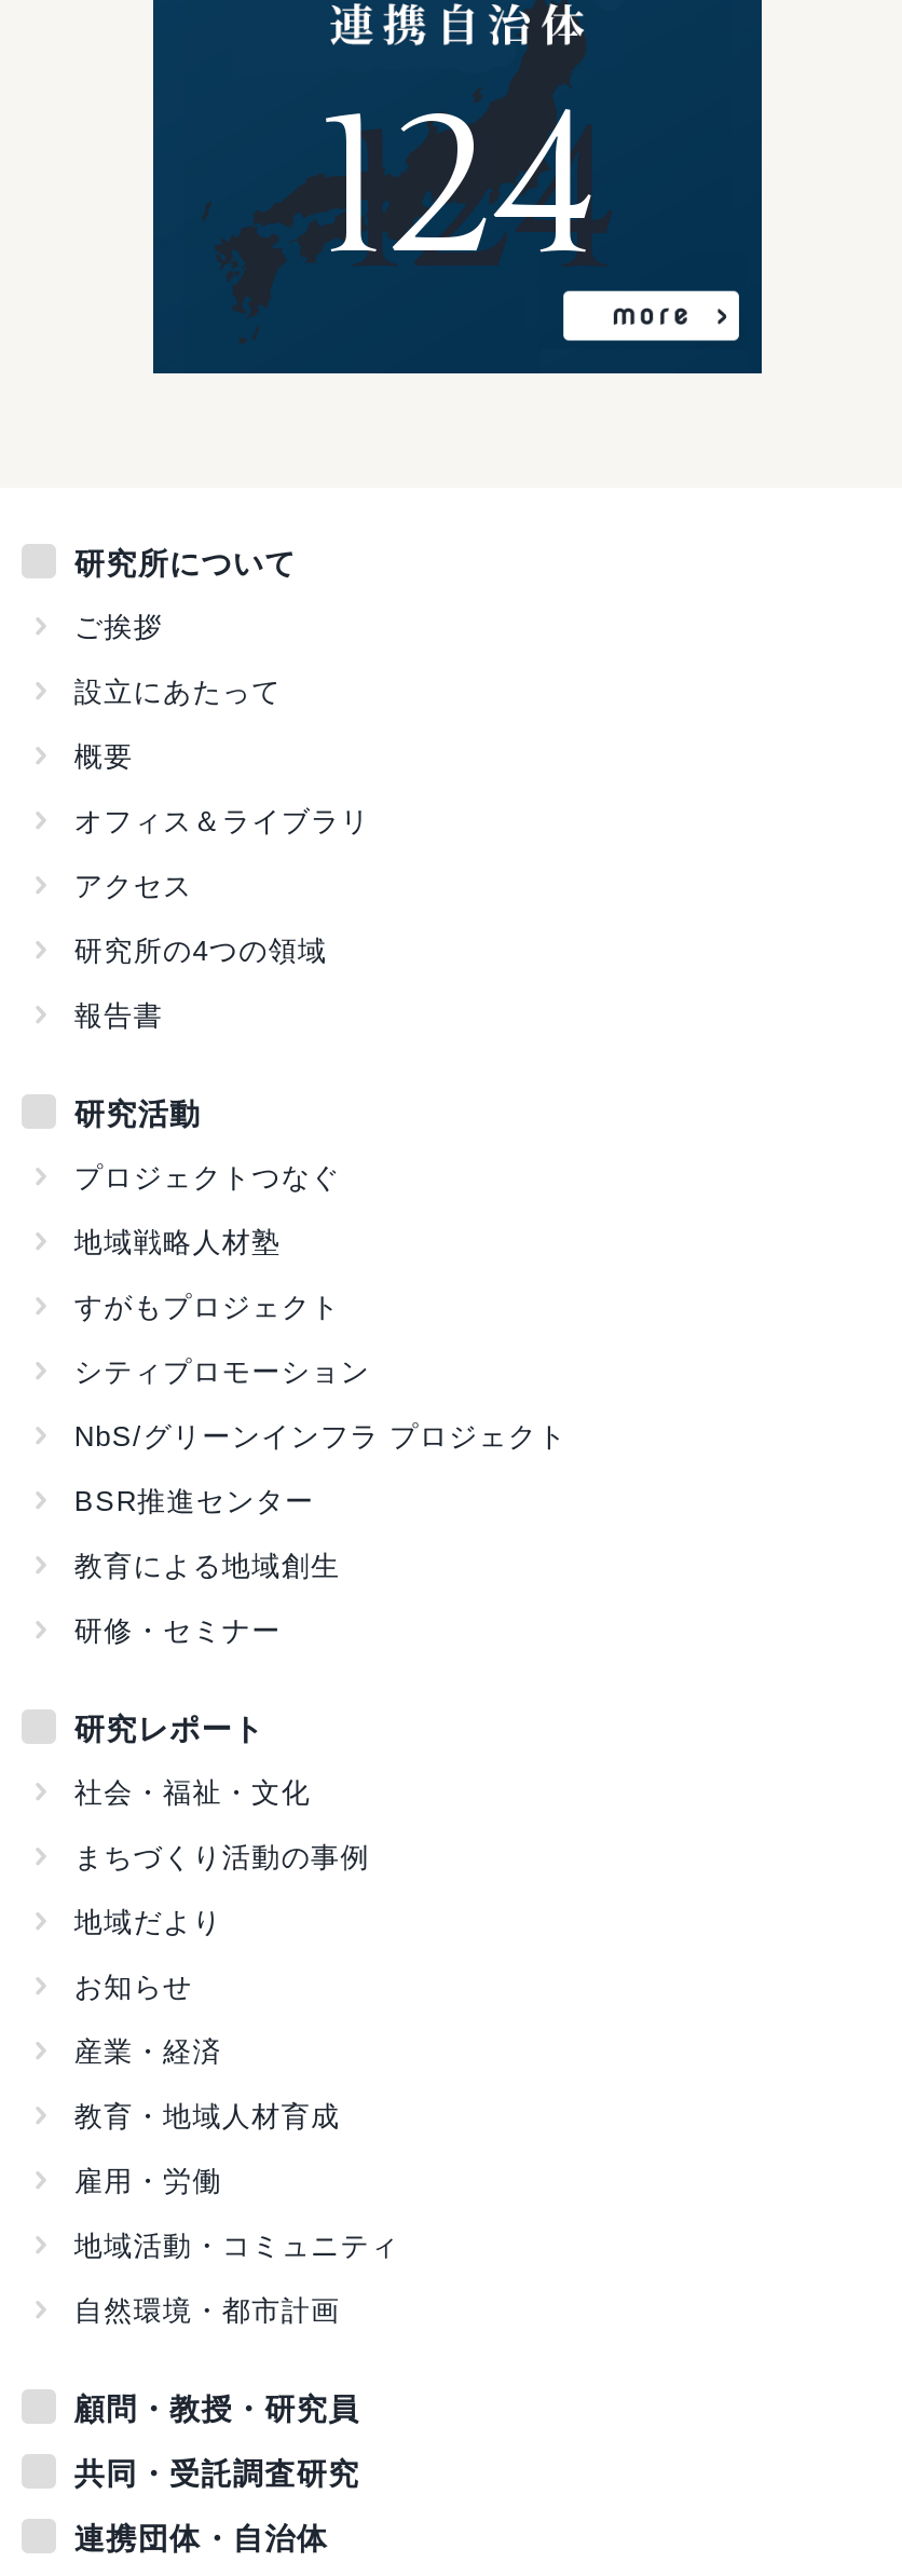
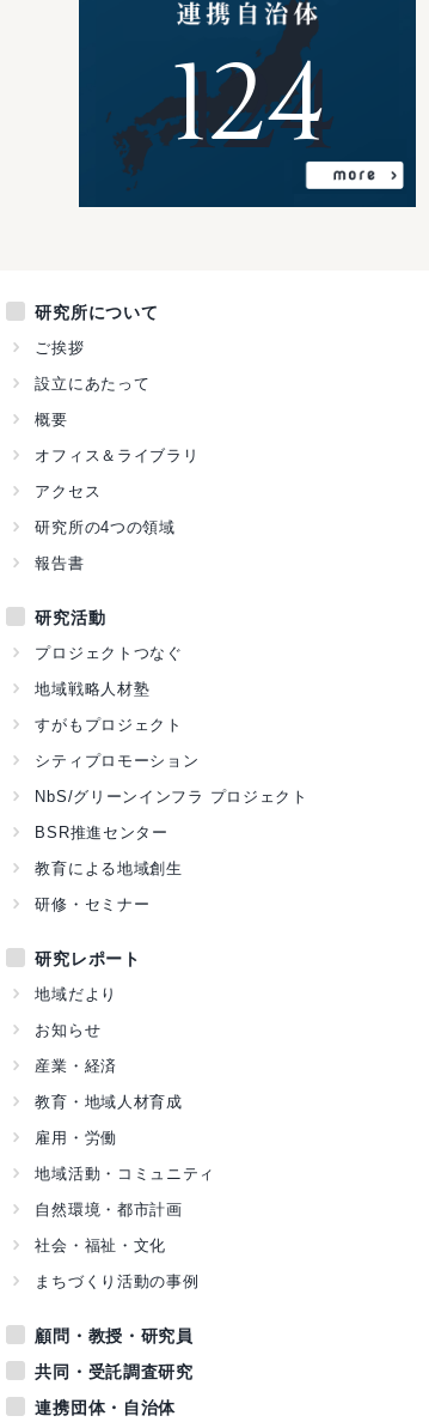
moved down: 社会・福祉・文化 | まちづくり活動の事例

moved up: 地域だより | お知らせ | 産業・経済 | 教育・地域人材育成 | 雇用・労働 | 地域活動・コミュニティ | 自然環境・都市計画
